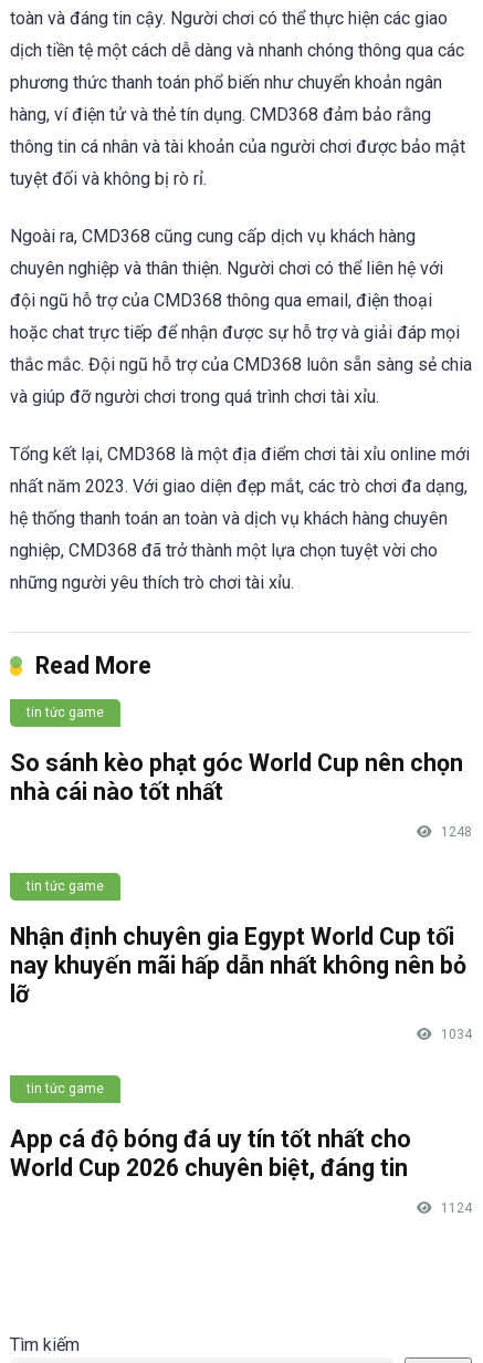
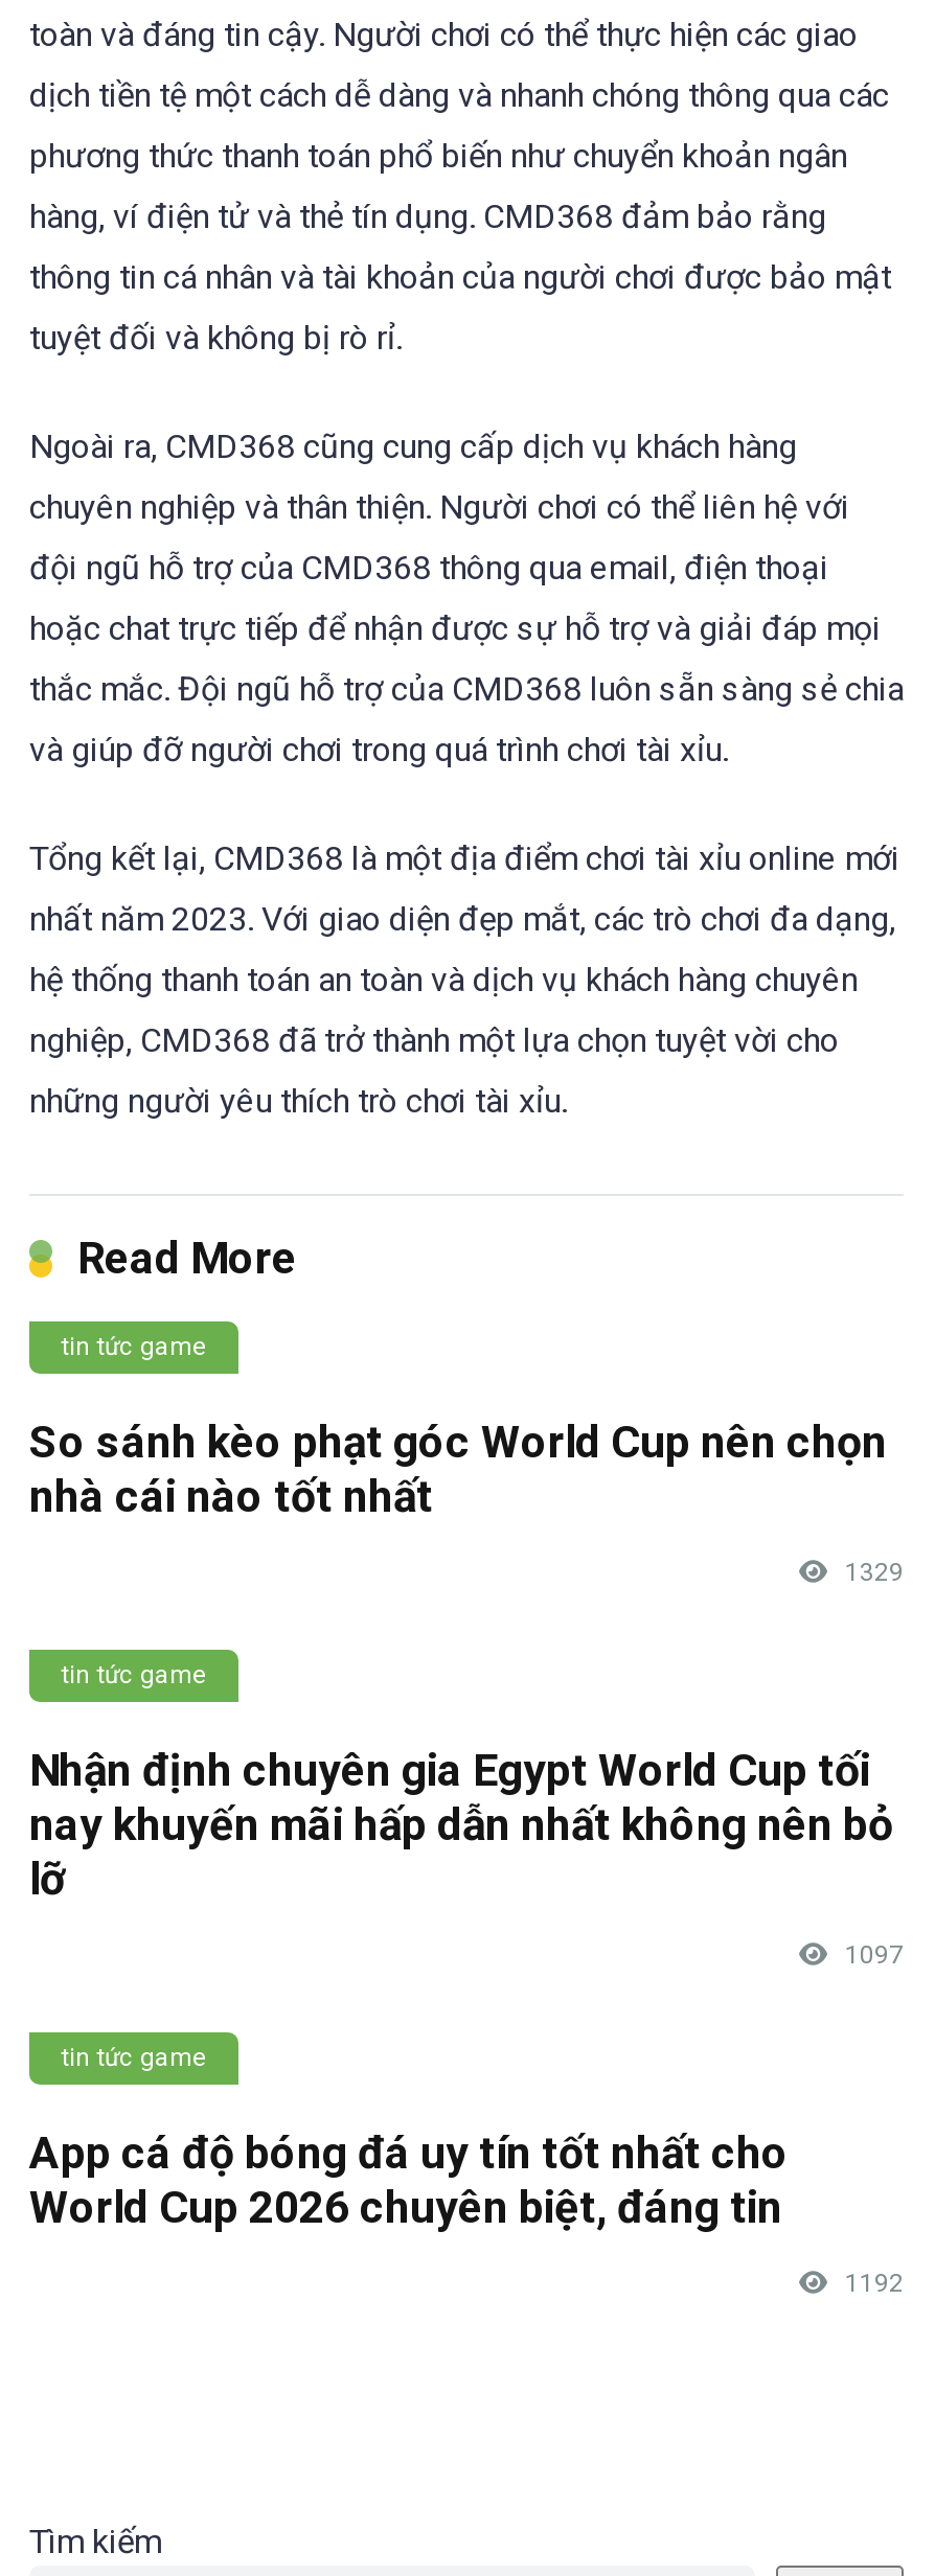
- 1248
+ 1329

- 1034
+ 1097

- 1124
+ 1192
